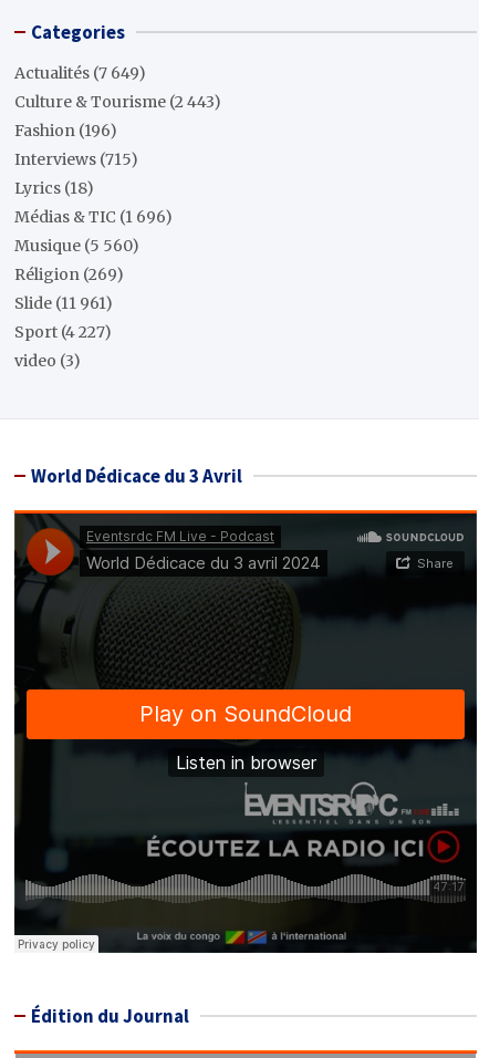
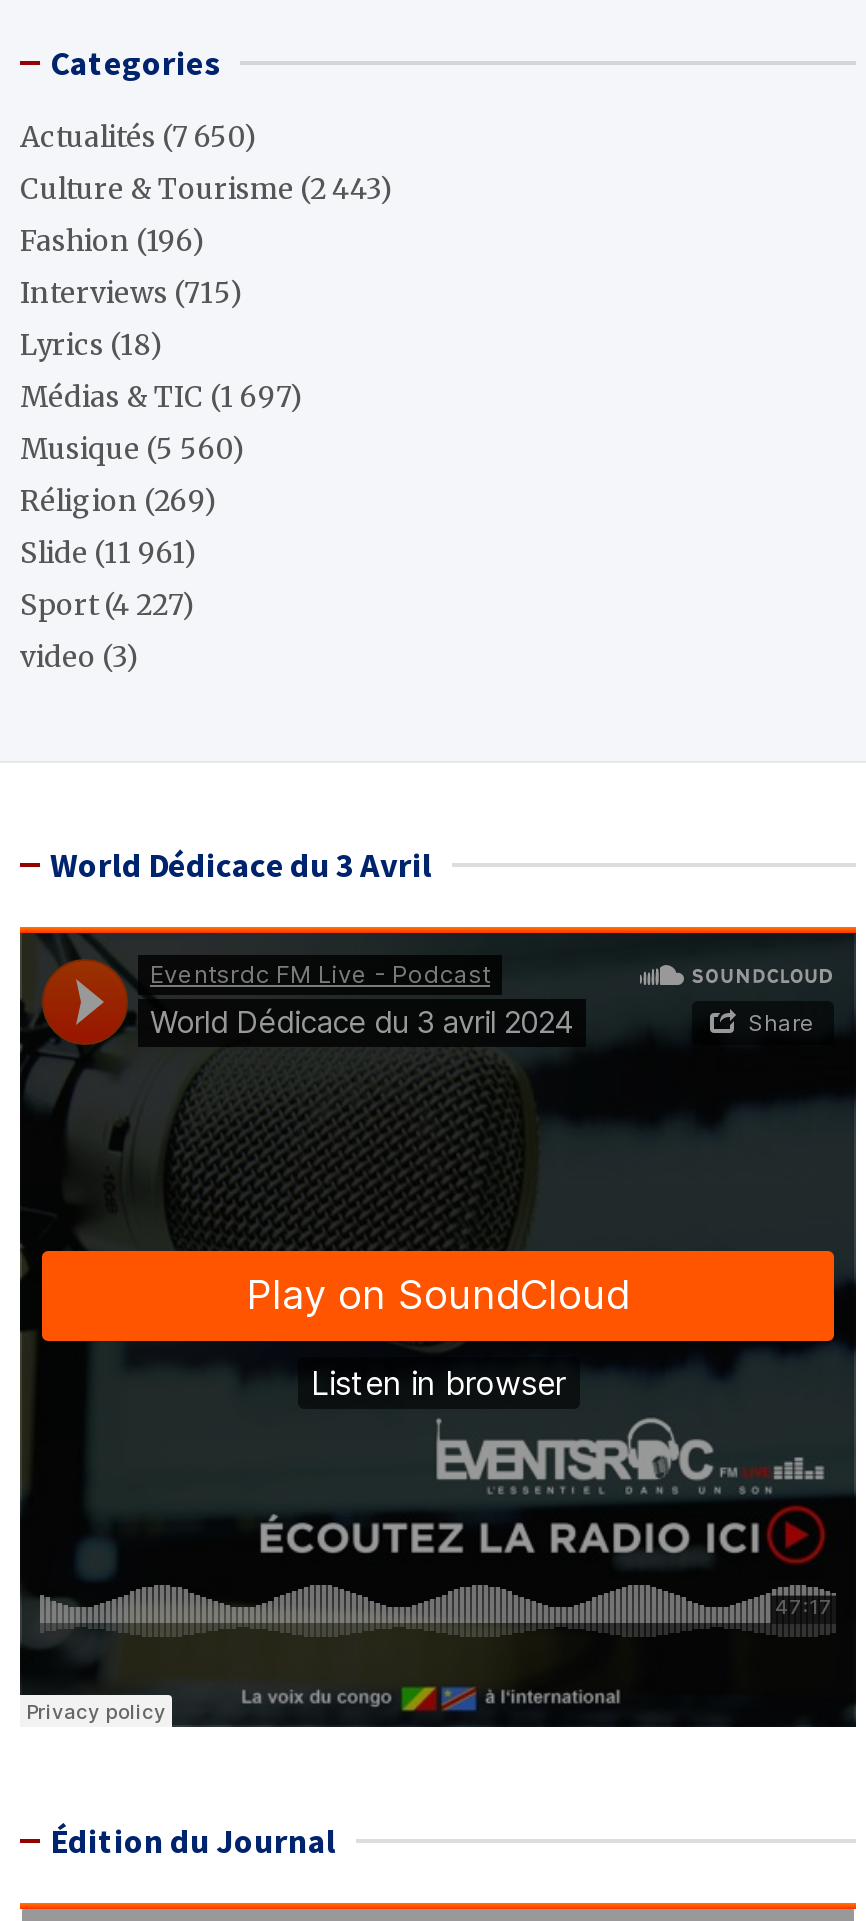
- Actualités (7 649)
+ Actualités (7 650)

- Médias & TIC (1 696)
+ Médias & TIC (1 697)
